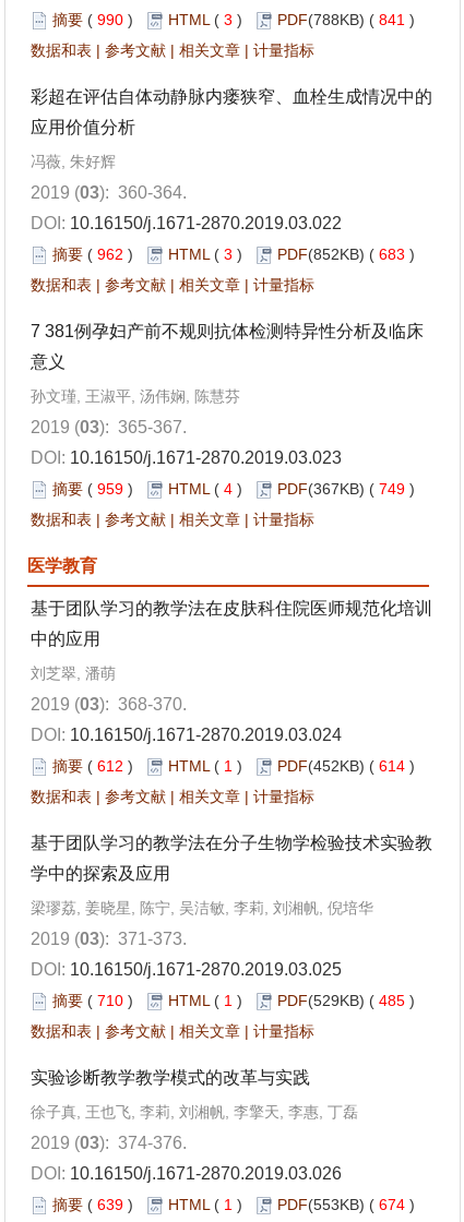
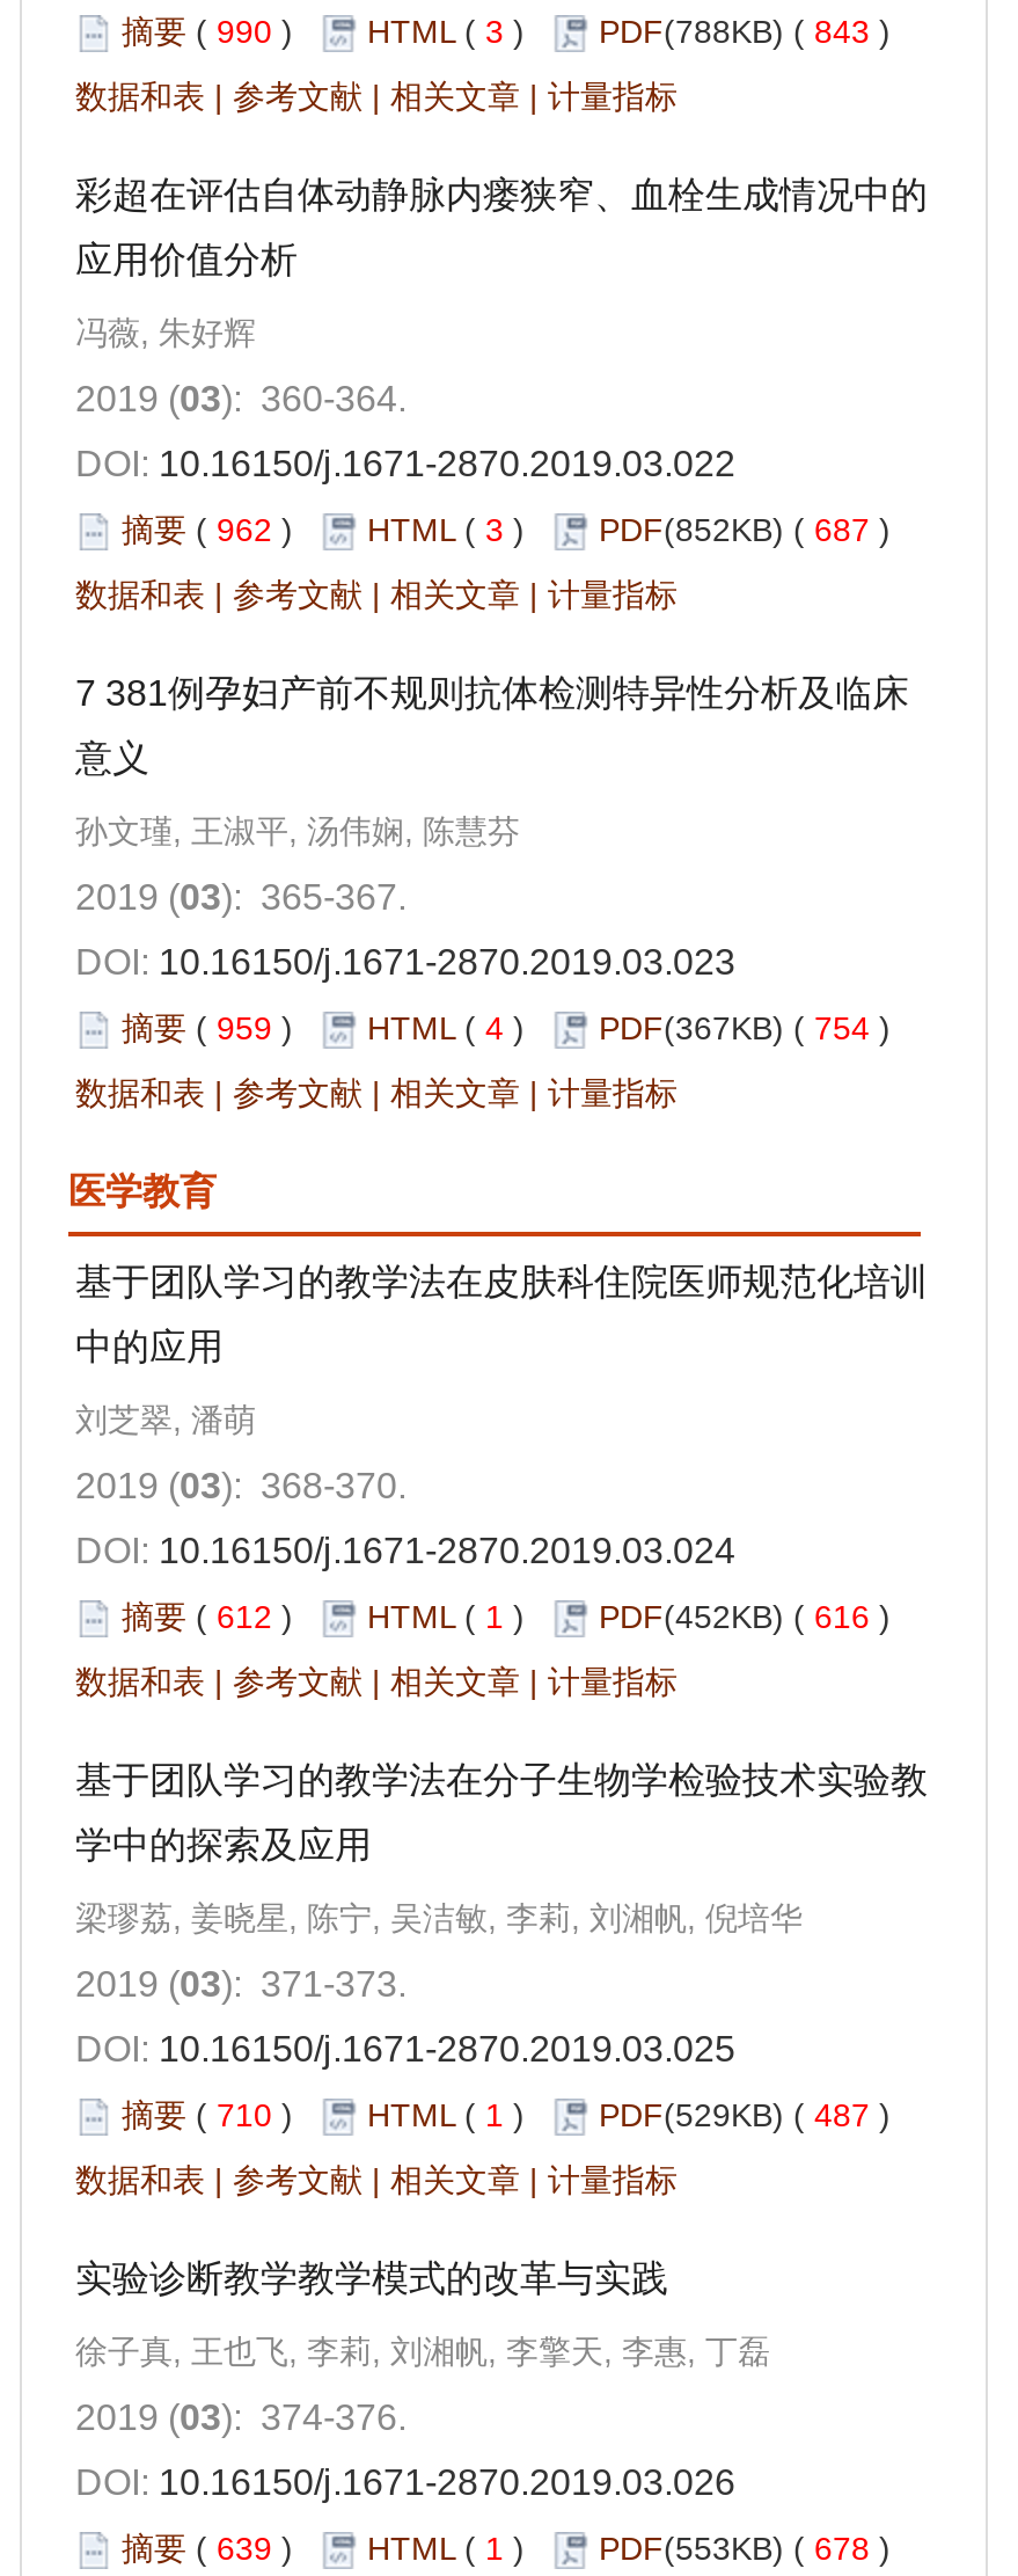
- 摘要(990) HTML (3) PDF(788KB) (841)
+ 摘要(990) HTML (3) PDF(788KB) (843)

- 摘要(962) HTML (3) PDF(852KB) (683)
+ 摘要(962) HTML (3) PDF(852KB) (687)

- 摘要(959) HTML (4) PDF(367KB) (749)
+ 摘要(959) HTML (4) PDF(367KB) (754)

- 摘要(612) HTML (1) PDF(452KB) (614)
+ 摘要(612) HTML (1) PDF(452KB) (616)

- 摘要(710) HTML (1) PDF(529KB) (485)
+ 摘要(710) HTML (1) PDF(529KB) (487)

- 摘要(639) HTML (1) PDF(553KB) (674)
+ 摘要(639) HTML (1) PDF(553KB) (678)
